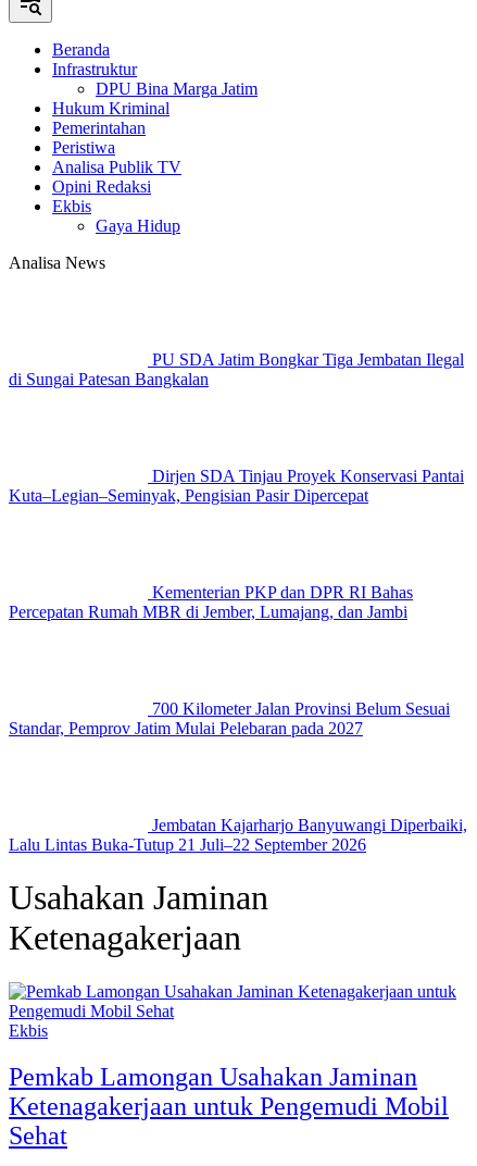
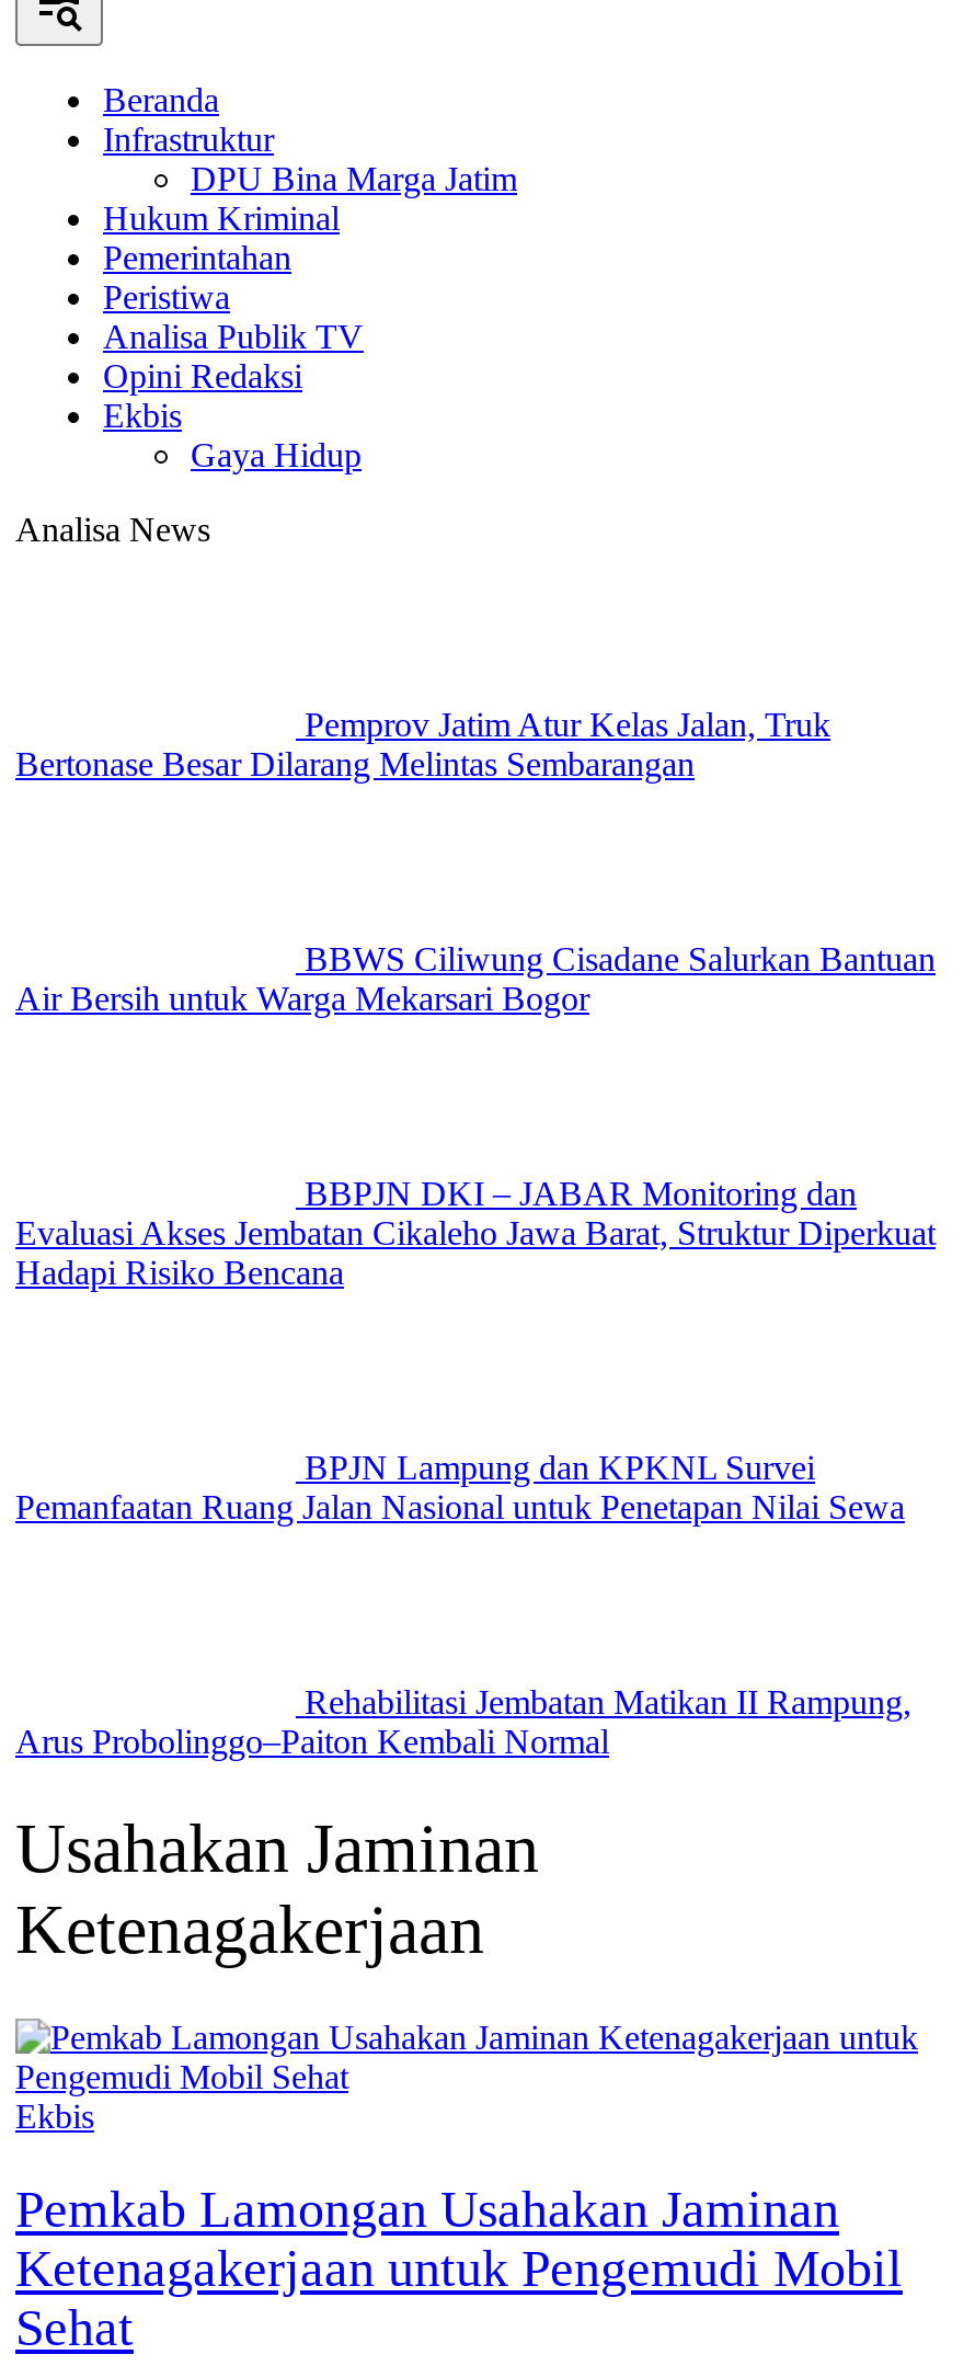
- PU SDA Jatim Bongkar Tiga Jembatan Ilegal
- di Sungai Patesan Bangkalan
+ Pemprov Jatim Atur Kelas Jalan, Truk
+ Bertonase Besar Dilarang Melintas Sembarangan

- Dirjen SDA Tinjau Proyek Konservasi Pantai
- Kuta–Legian–Seminyak, Pengisian Pasir Dipercepat
+ BBWS Ciliwung Cisadane Salurkan Bantuan
+ Air Bersih untuk Warga Mekarsari Bogor

- Kementerian PKP dan DPR RI Bahas
- Percepatan Rumah MBR di Jember, Lumajang, dan Jambi
+ BBPJN DKI – JABAR Monitoring dan
+ Evaluasi Akses Jembatan Cikaleho Jawa Barat, Struktur Diperkuat
+ Hadapi Risiko Bencana

- 700 Kilometer Jalan Provinsi Belum Sesuai
- Standar, Pemprov Jatim Mulai Pelebaran pada 2027
+ BPJN Lampung dan KPKNL Survei
+ Pemanfaatan Ruang Jalan Nasional untuk Penetapan Nilai Sewa

- Jembatan Kajarharjo Banyuwangi Diperbaiki,
- Lalu Lintas Buka-Tutup 21 Juli–22 September 2026
+ Rehabilitasi Jembatan Matikan II Rampung,
+ Arus Probolinggo–Paiton Kembali Normal
